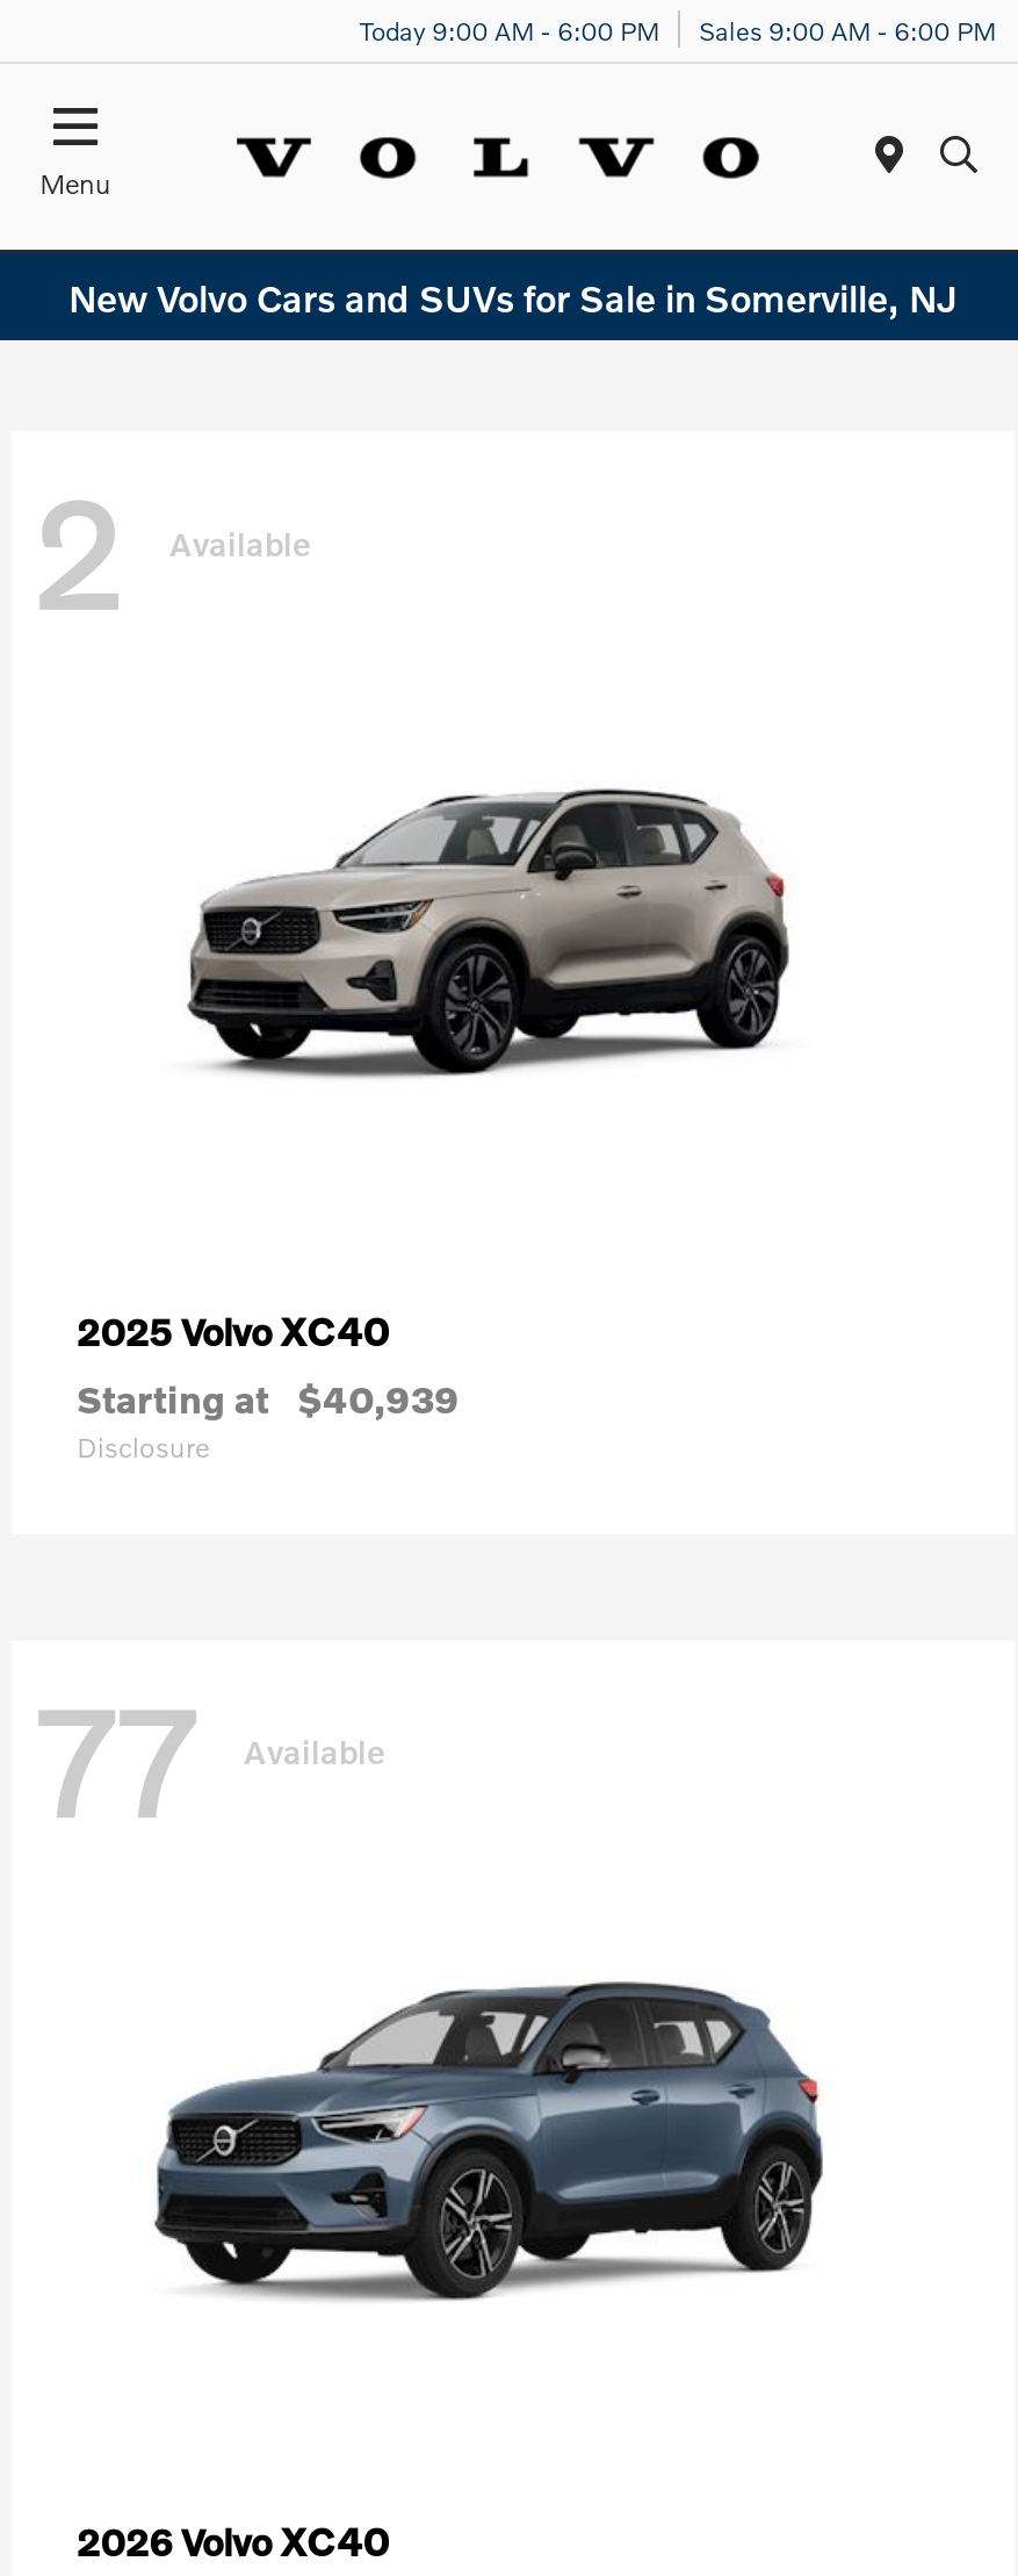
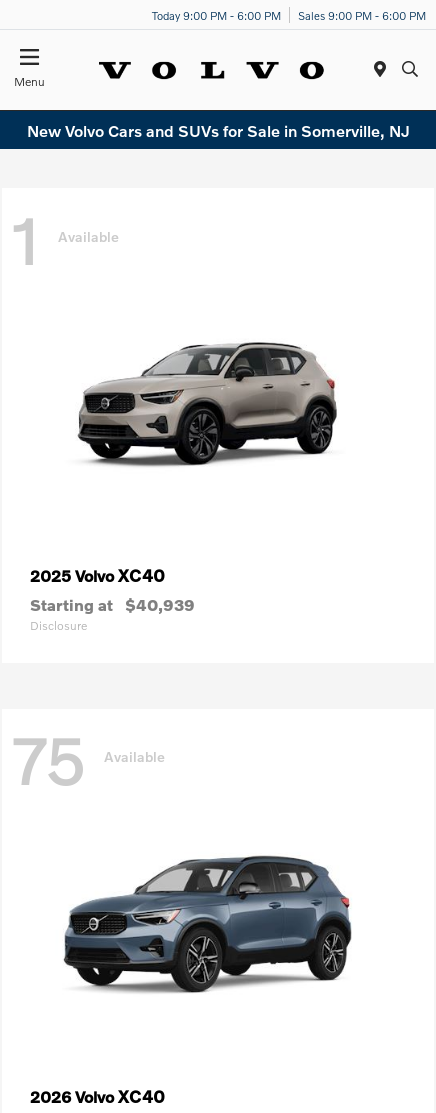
- Today 9:00 AM - 6:00 PM
+ Today 9:00 PM - 6:00 PM

- Sales 9:00 AM - 6:00 PM
+ Sales 9:00 PM - 6:00 PM

- 2 Available
+ 1 Available

- 77 Available
+ 75 Available
